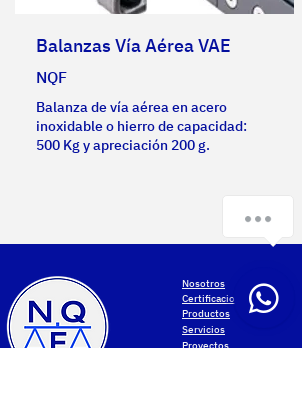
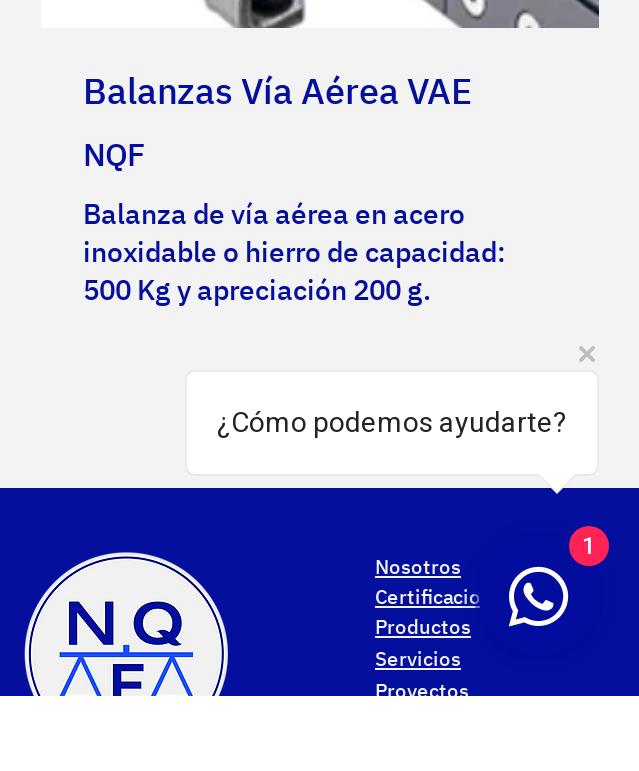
+ ¿Cómo podemos ayudarte?

+ 1
